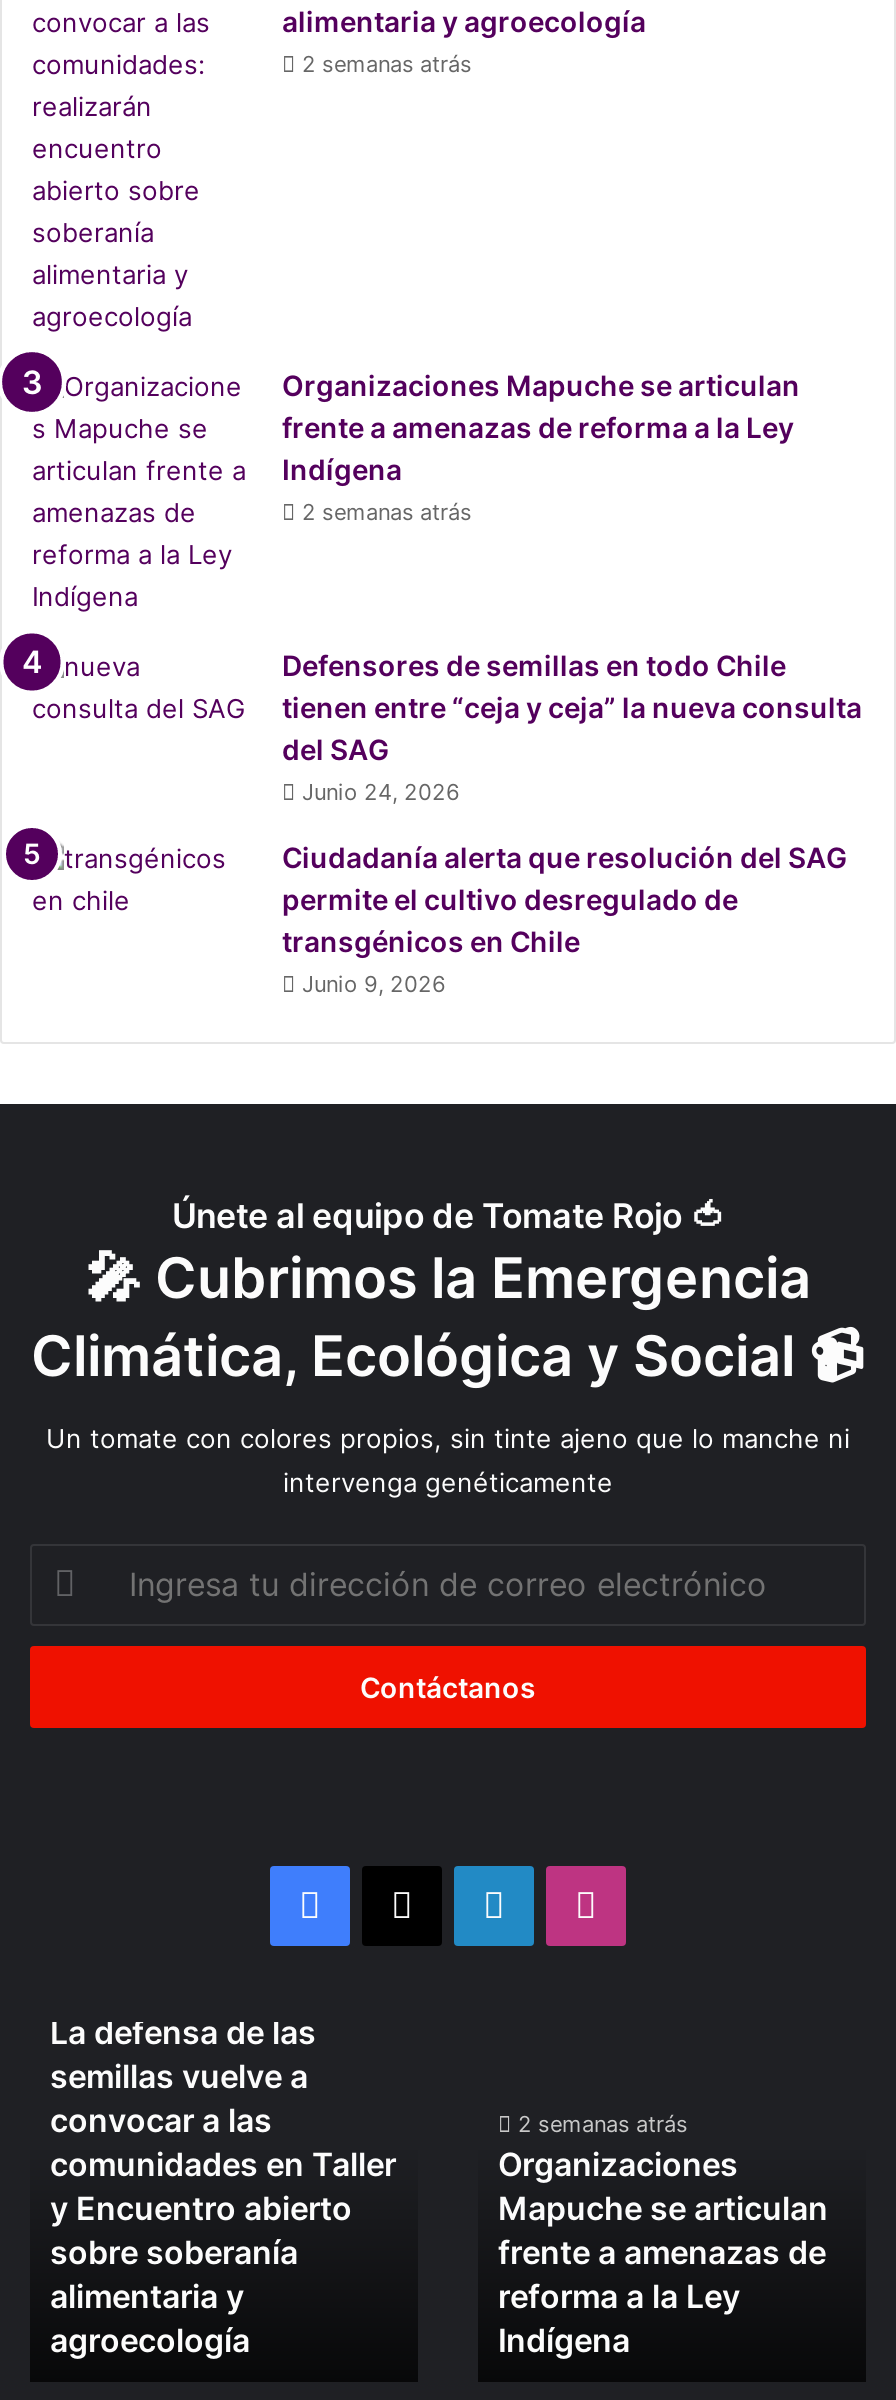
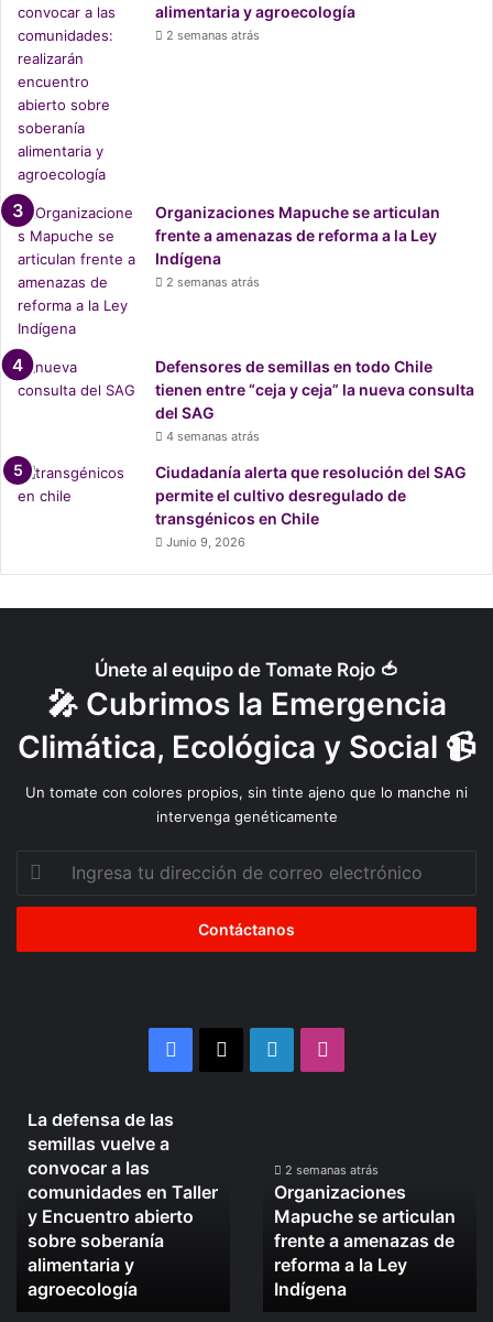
- Junio 24, 2026
+ 4 semanas atrás
